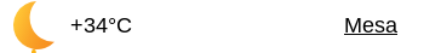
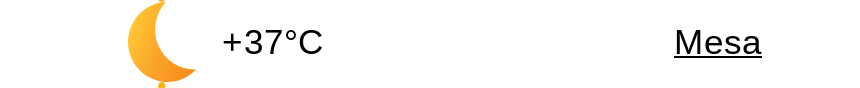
- +34°C
+ +37°C
